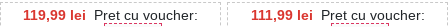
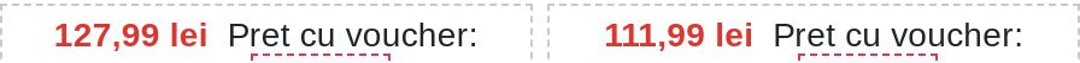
- 119,99 lei Pret cu voucher:
+ 127,99 lei Pret cu voucher:
